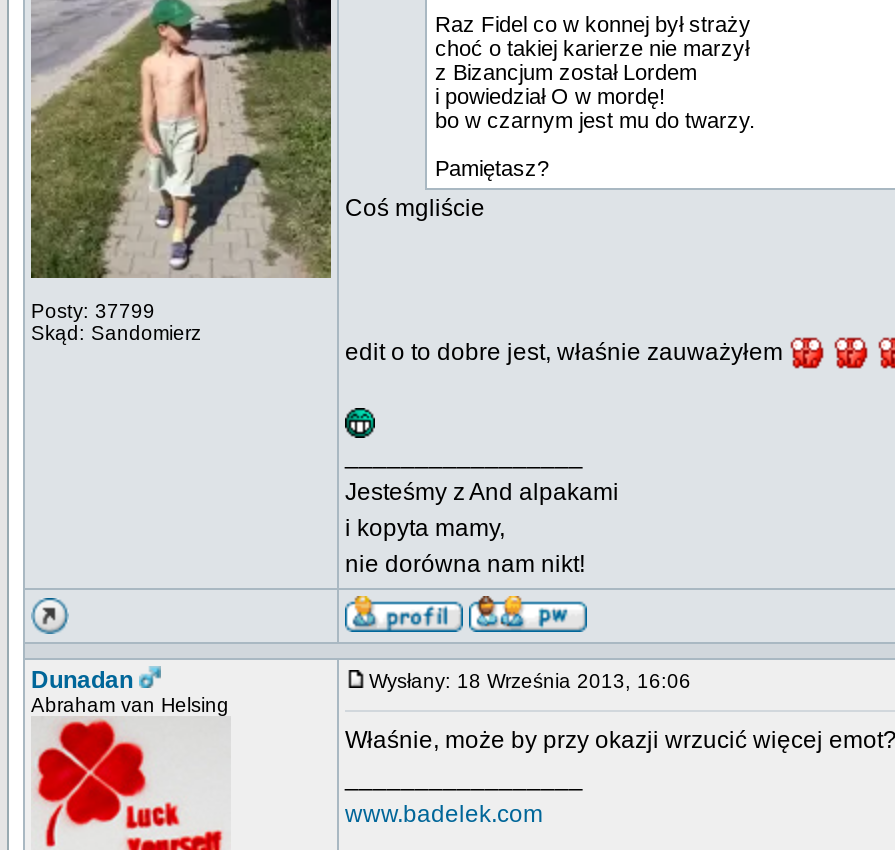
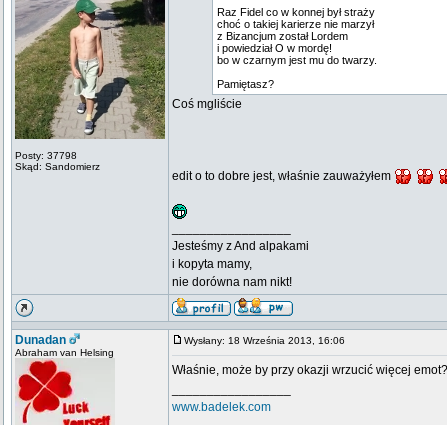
- Posty: 37799
+ Posty: 37798
